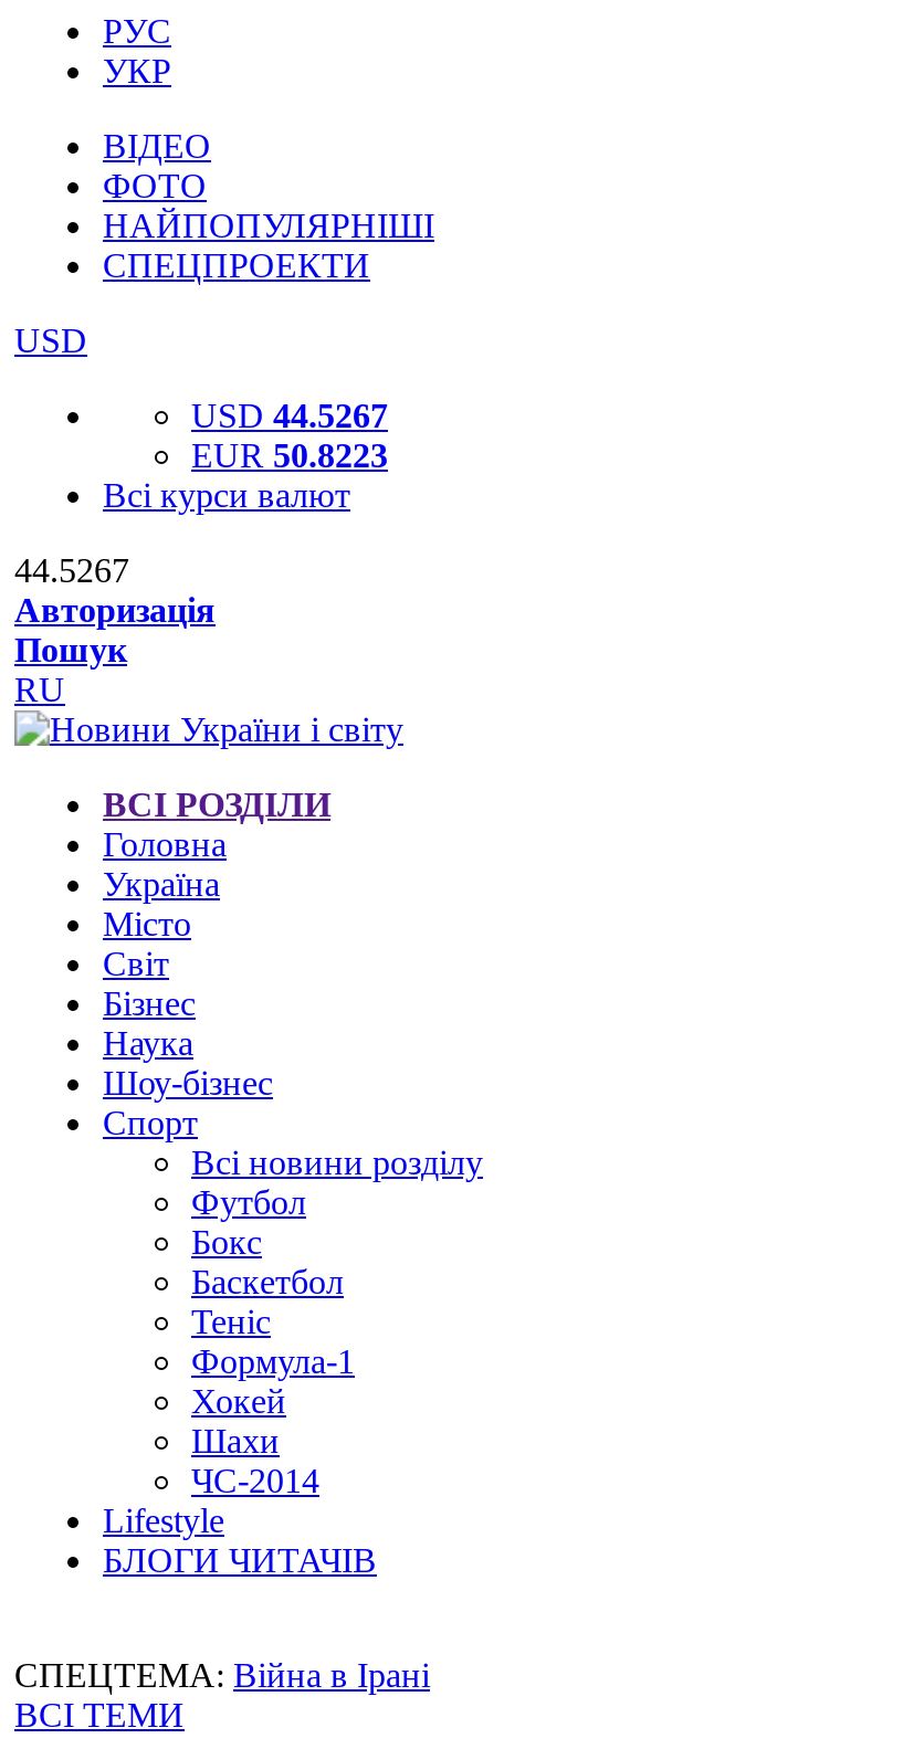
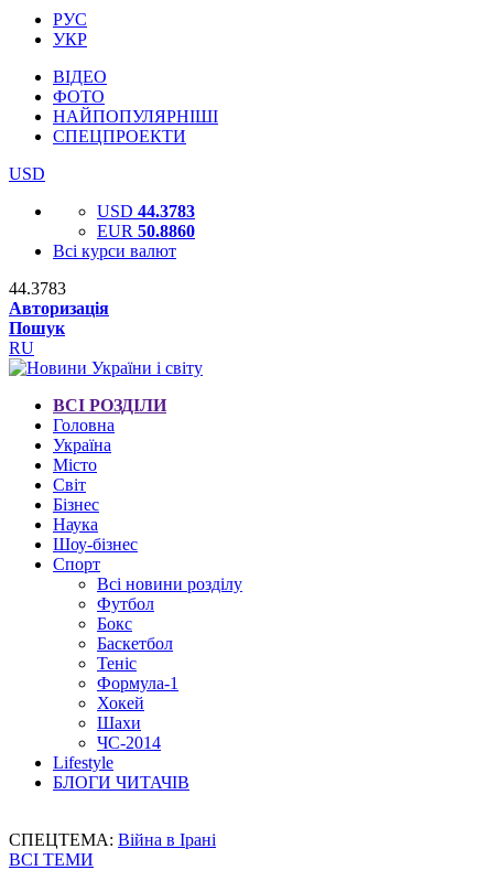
- USD 44.5267
+ USD 44.3783

- EUR 50.8223
+ EUR 50.8860

- 44.5267
+ 44.3783
